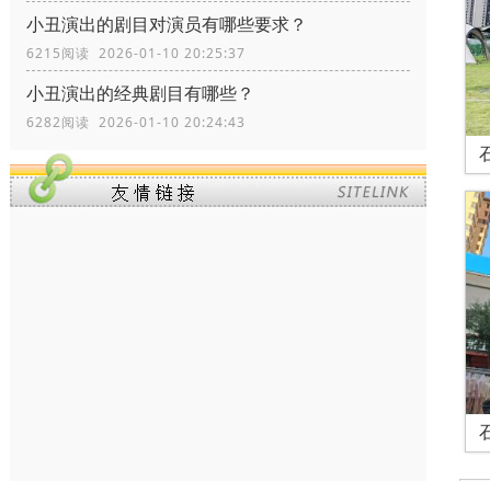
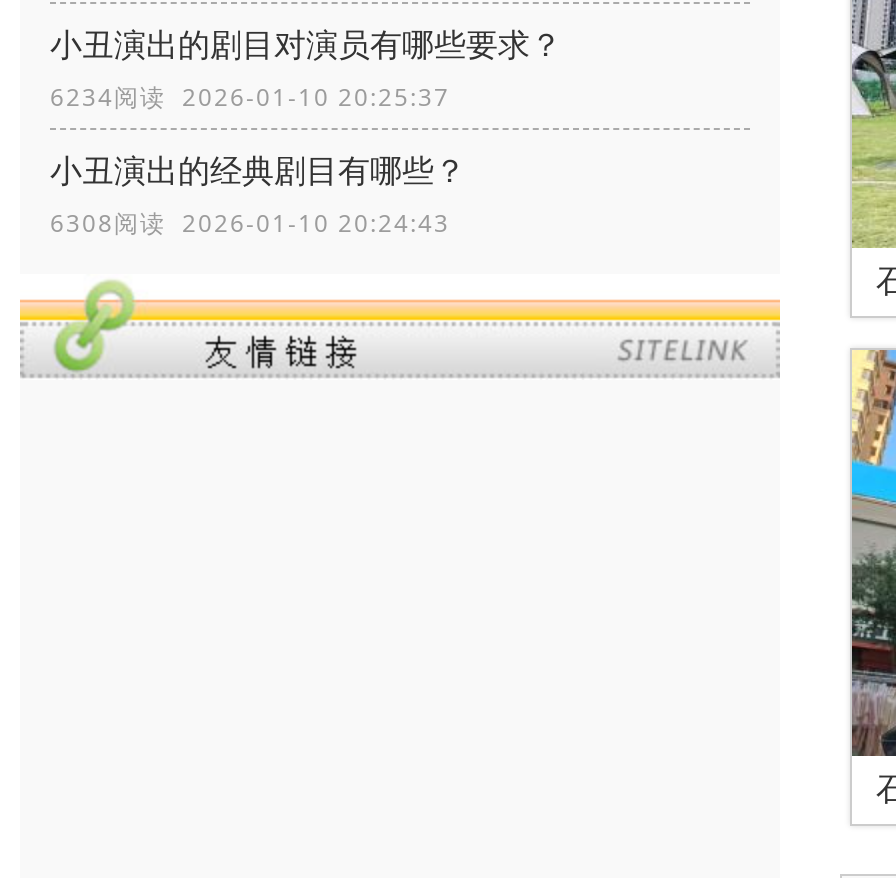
- 6215阅读 2026-01-10 20:25:37
+ 6234阅读 2026-01-10 20:25:37

- 6282阅读 2026-01-10 20:24:43
+ 6308阅读 2026-01-10 20:24:43
